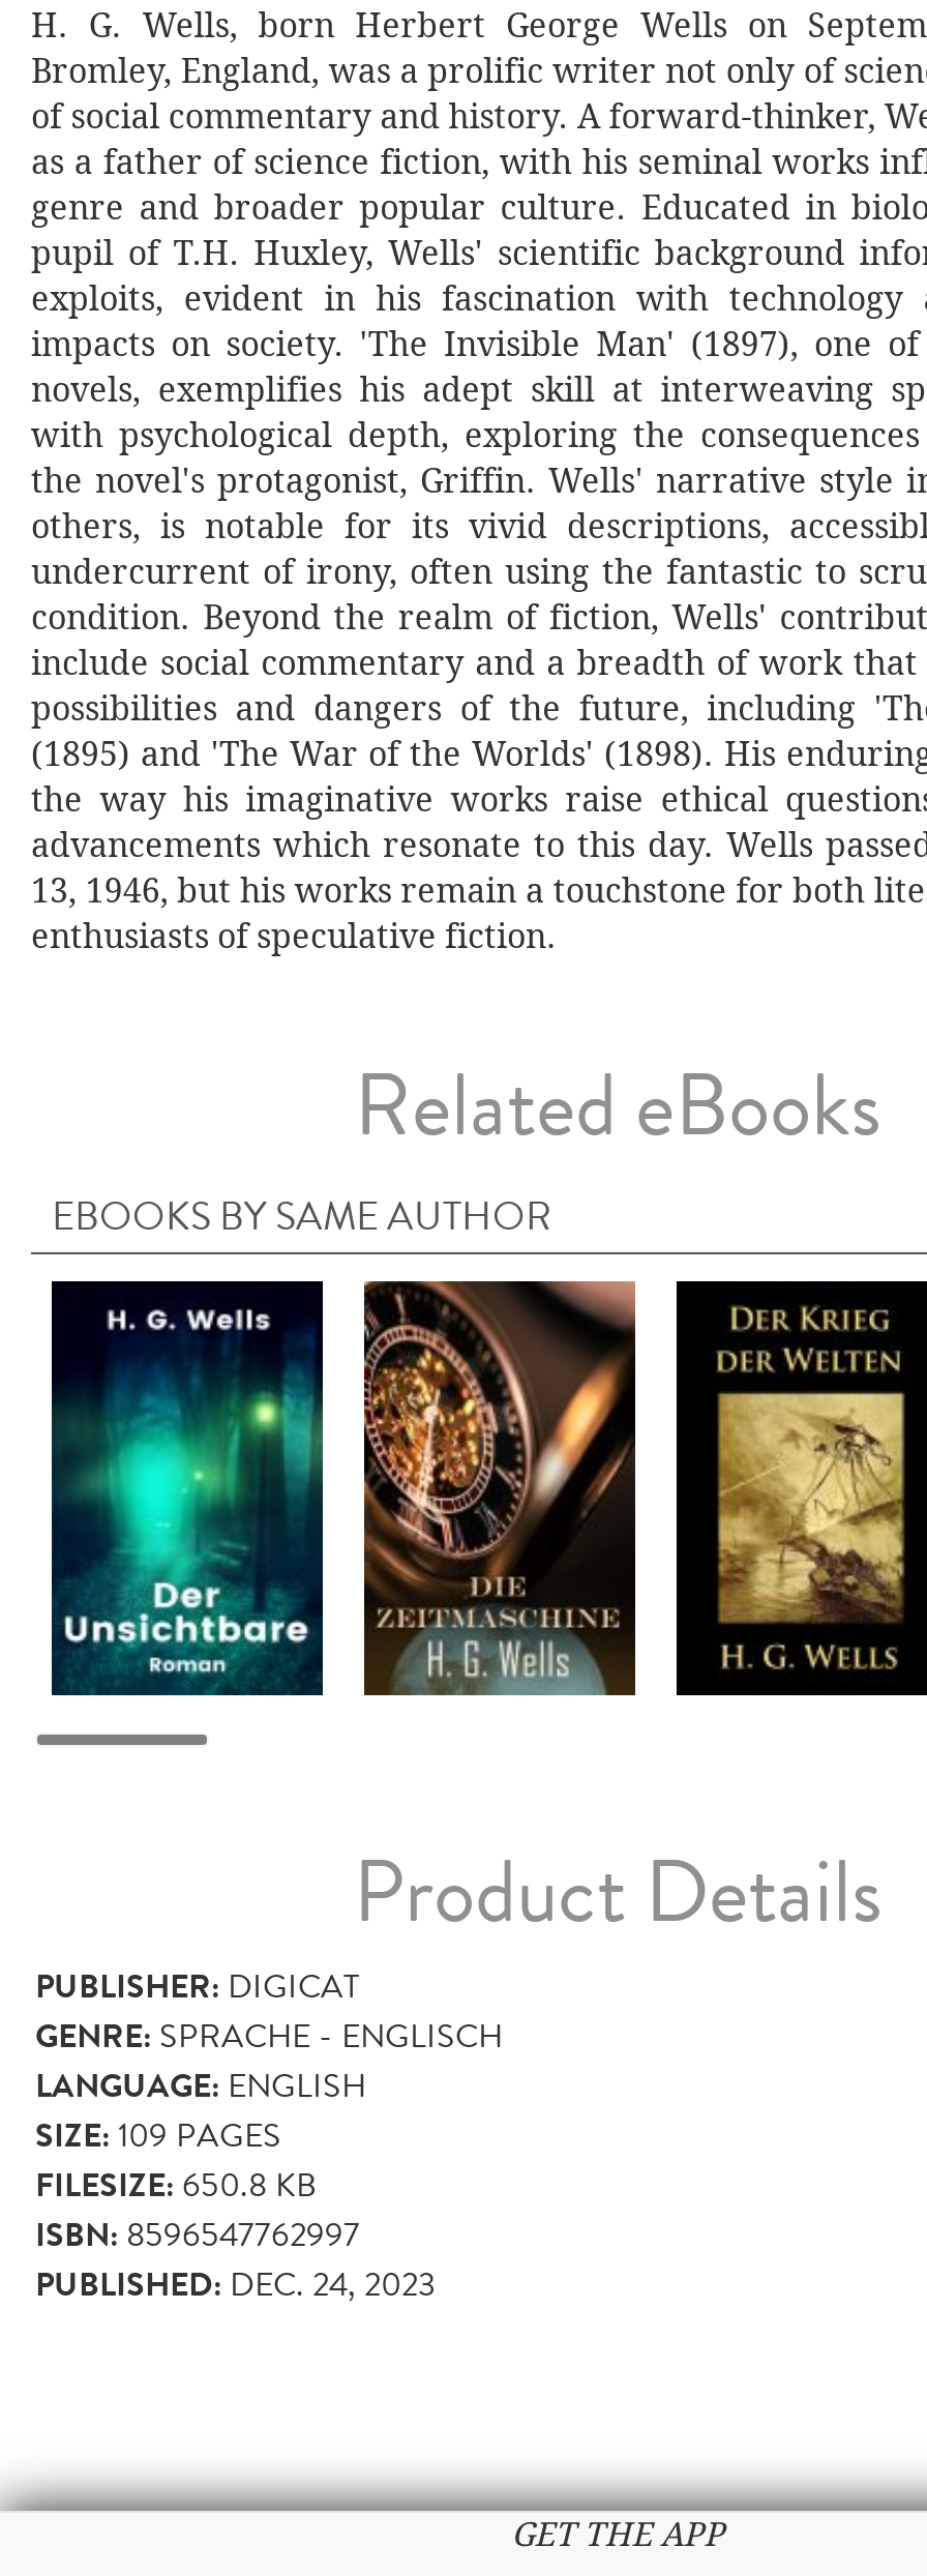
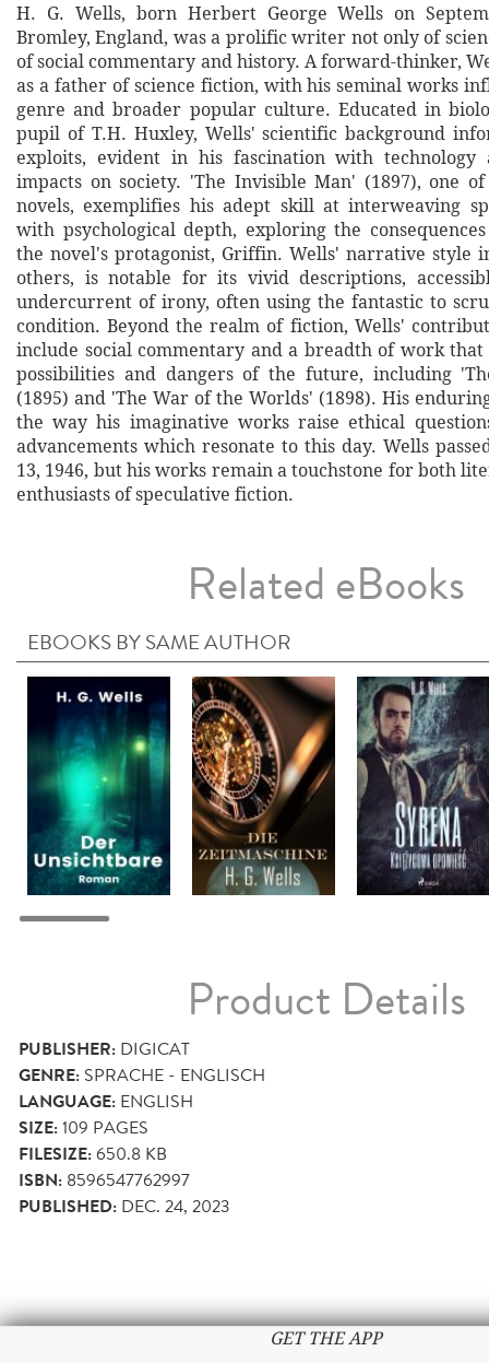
- [image]
+ [image]
